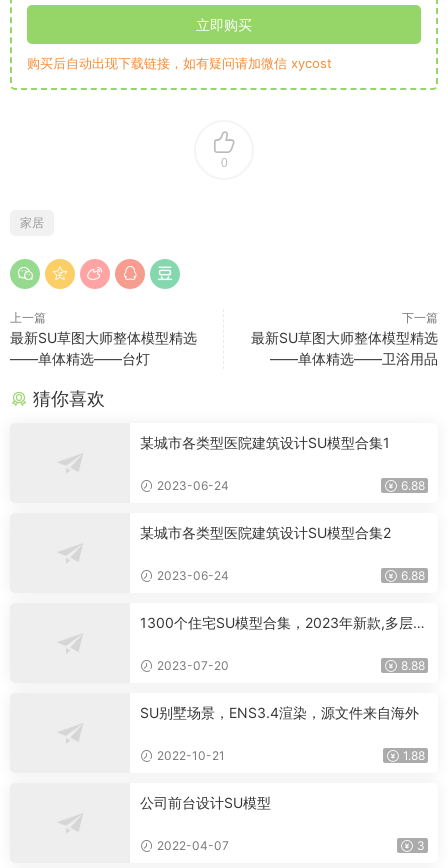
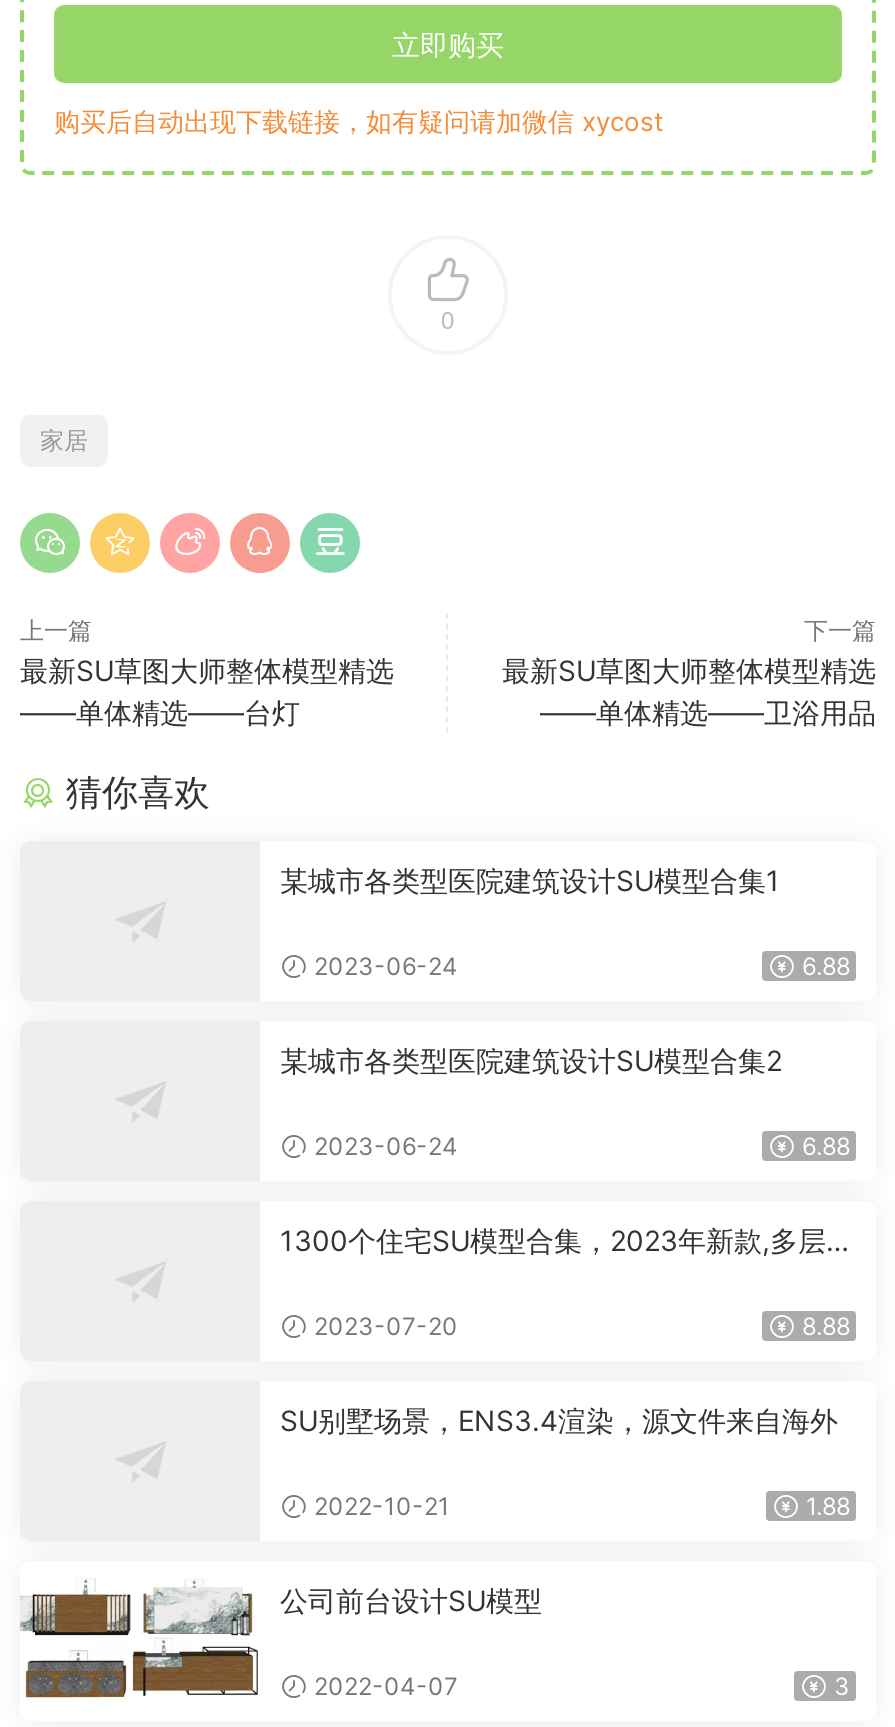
+ [image]
